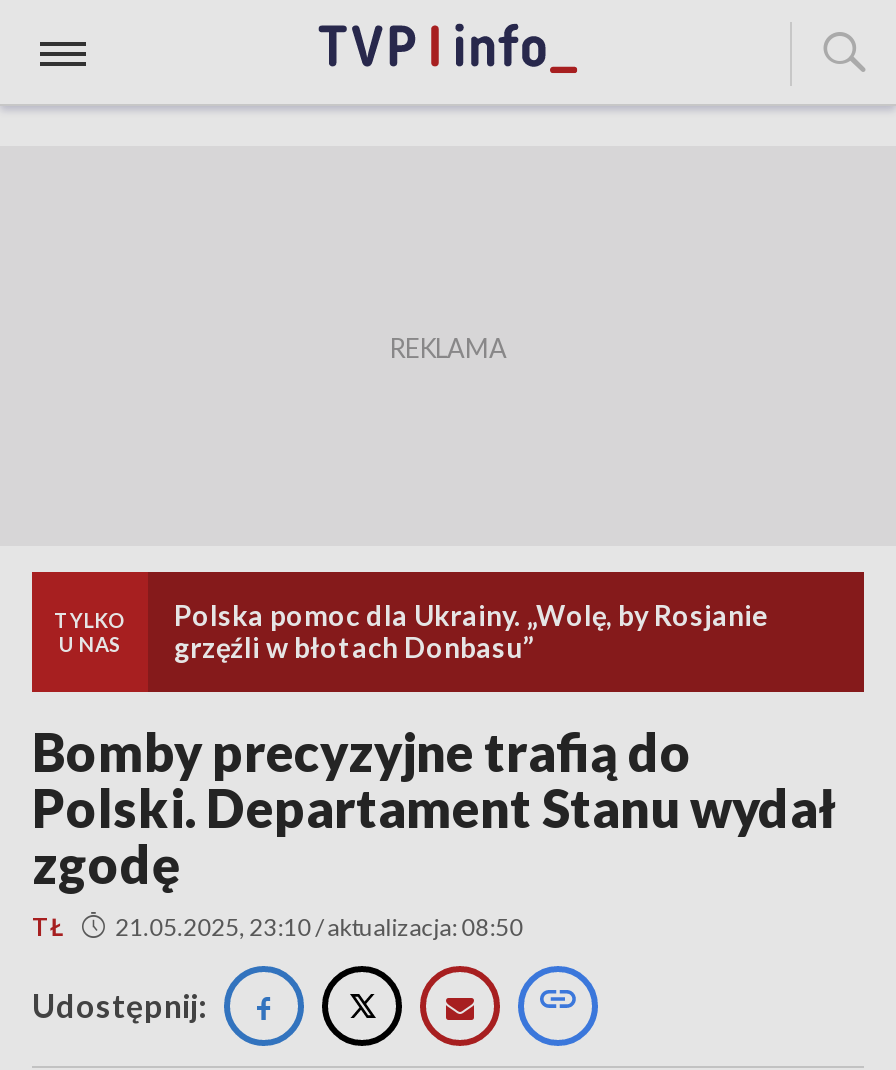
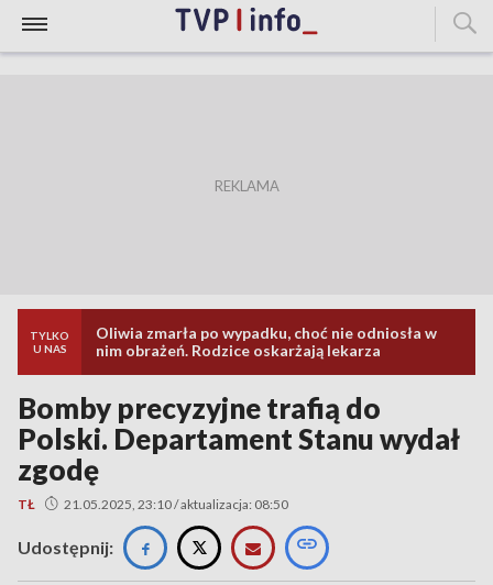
- Polska pomoc dla Ukrainy. „Wolę, by Rosjanie
- grzęźli w błotach Donbasu”
+ Oliwia zmarła po wypadku, choć nie odniosła w
+ nim obrażeń. Rodzice oskarżają lekarza
